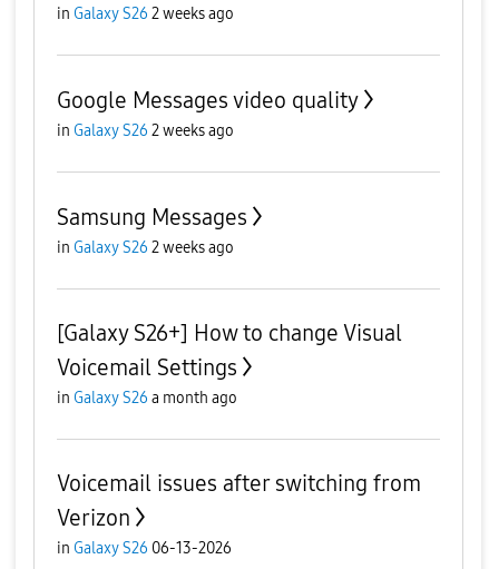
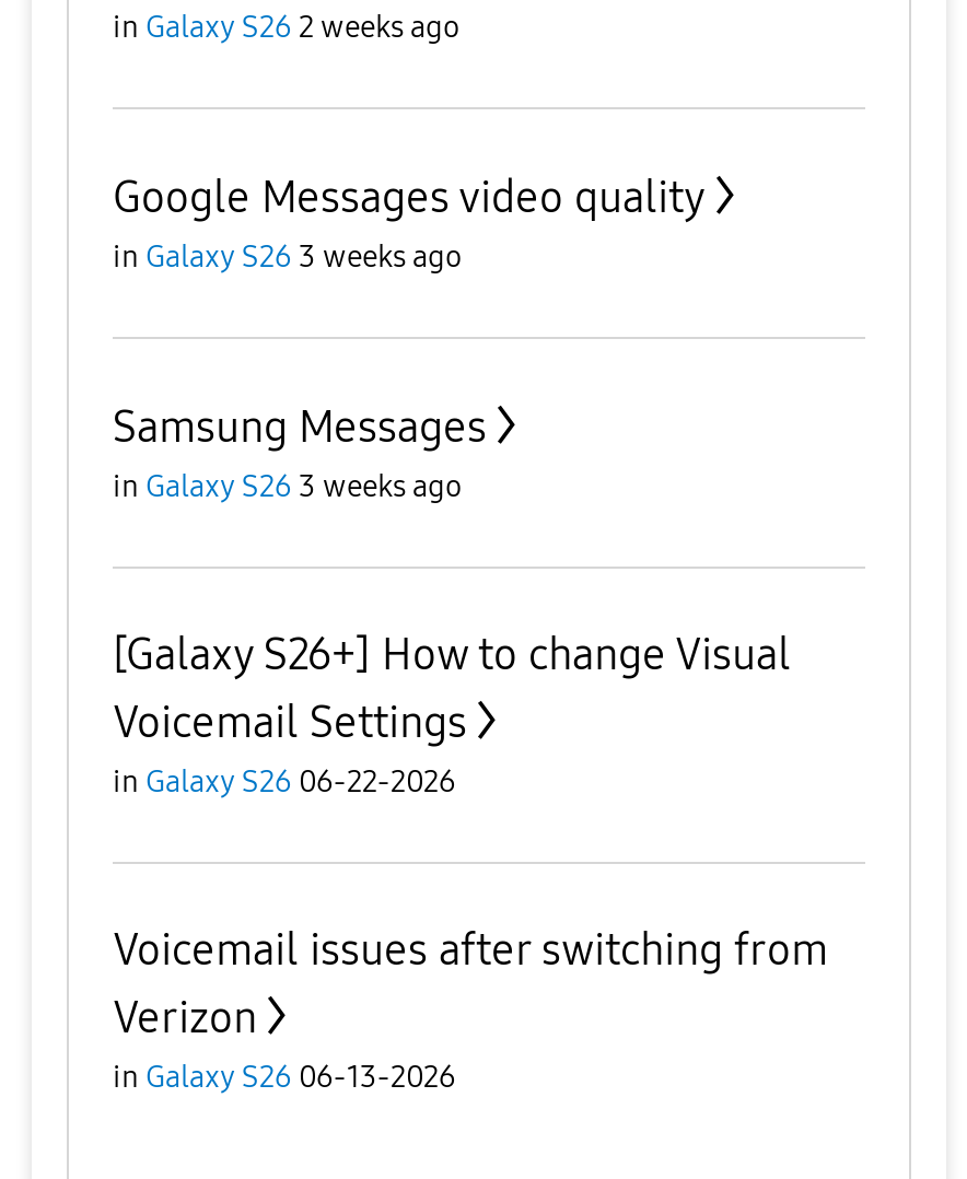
- in Galaxy S26 2 weeks ago
+ in Galaxy S26 3 weeks ago

- in Galaxy S26 2 weeks ago
+ in Galaxy S26 3 weeks ago

- in Galaxy S26 a month ago
+ in Galaxy S26 06-22-2026
